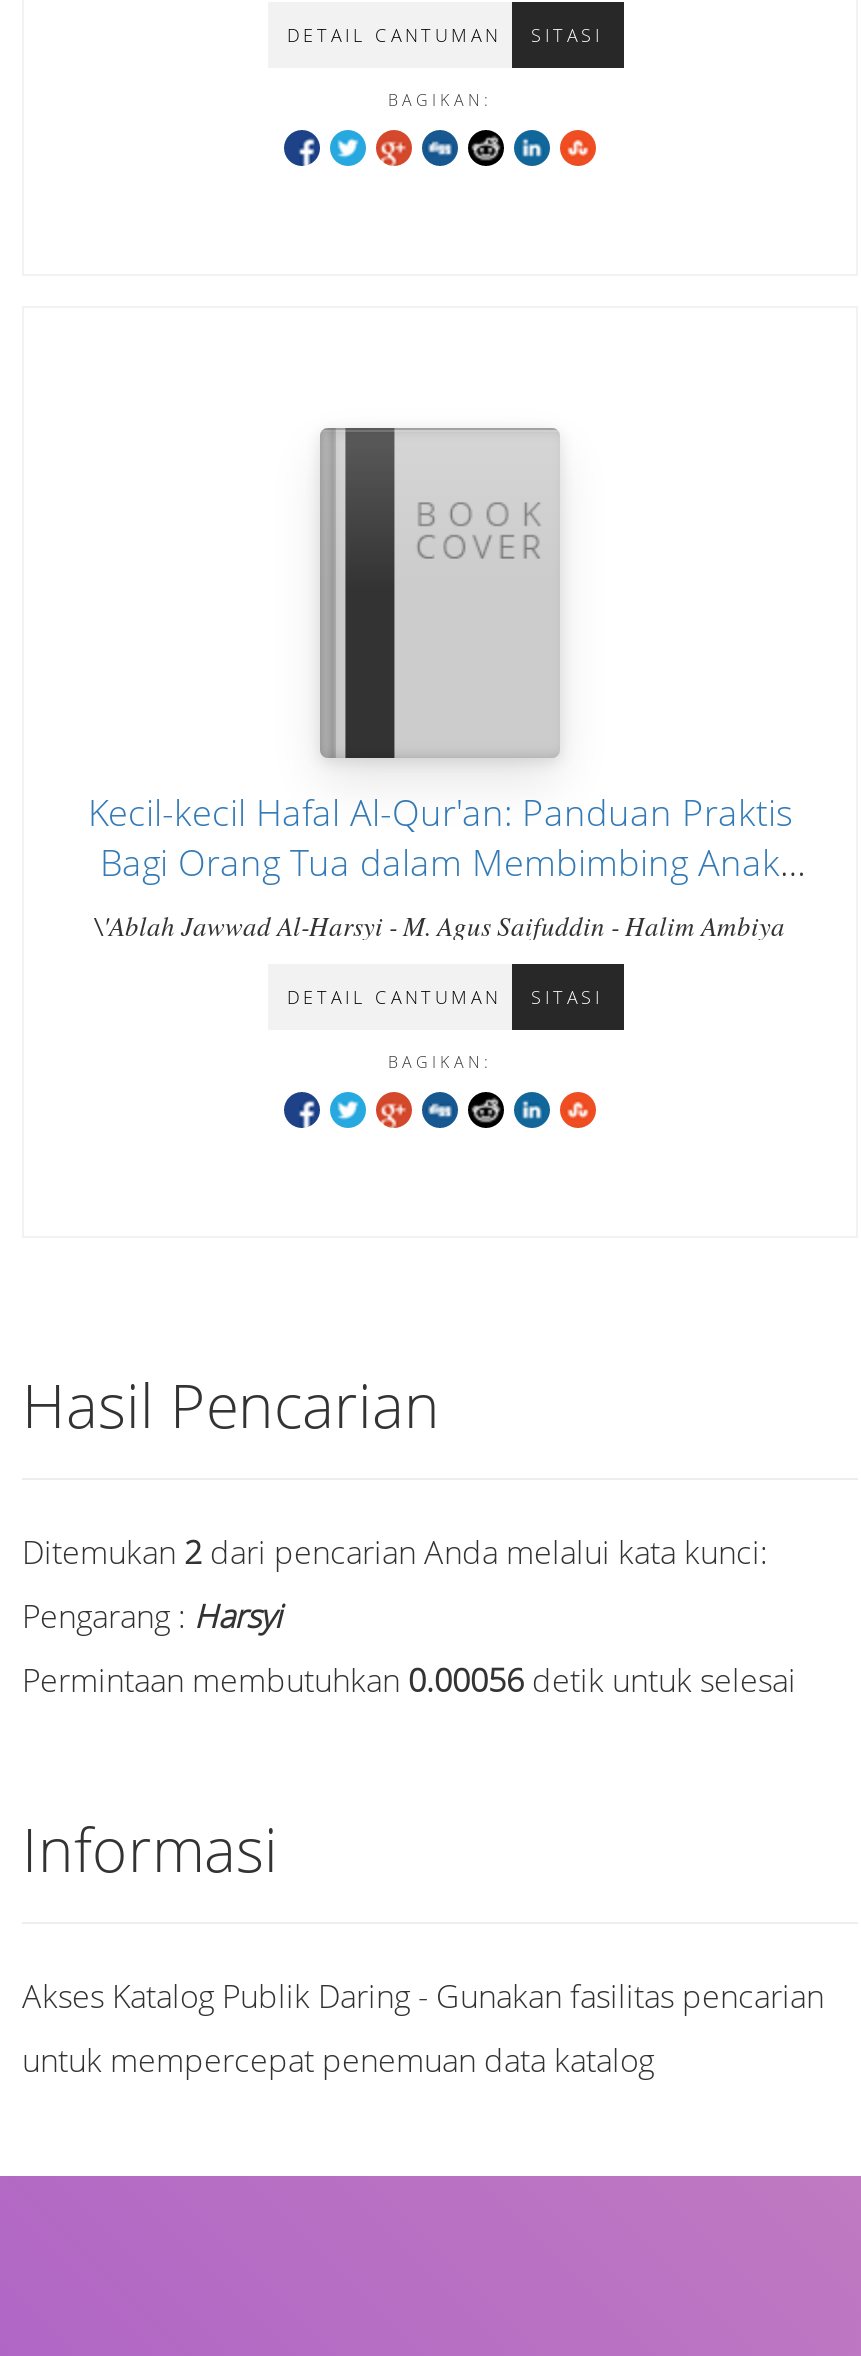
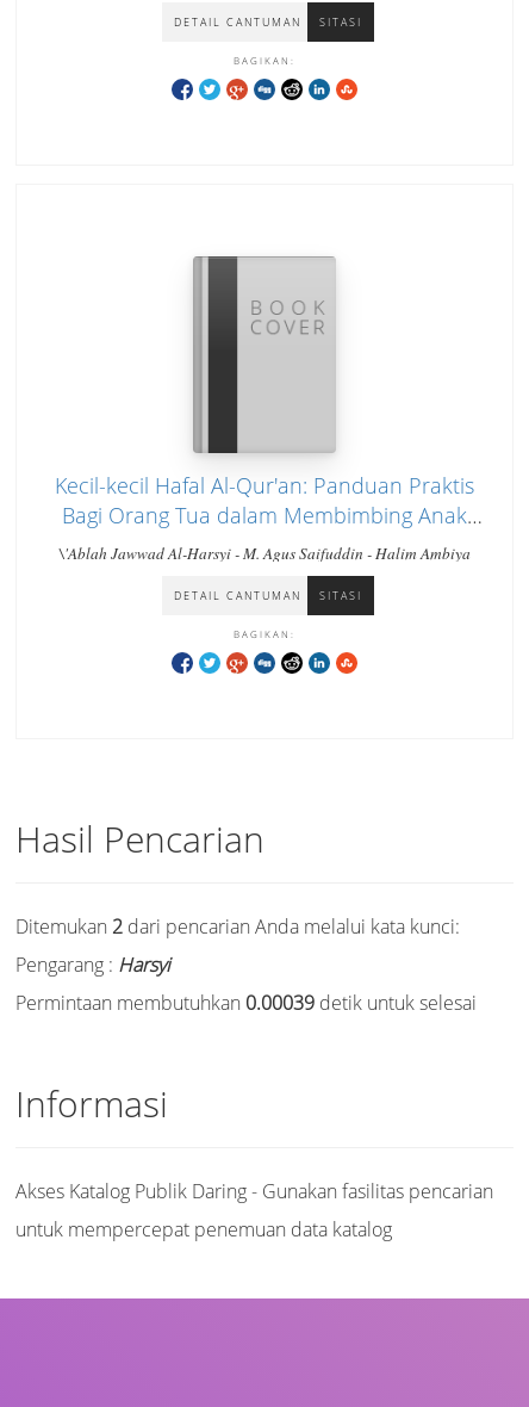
- Permintaan membutuhkan 0.00056 detik untuk selesai
+ Permintaan membutuhkan 0.00039 detik untuk selesai
